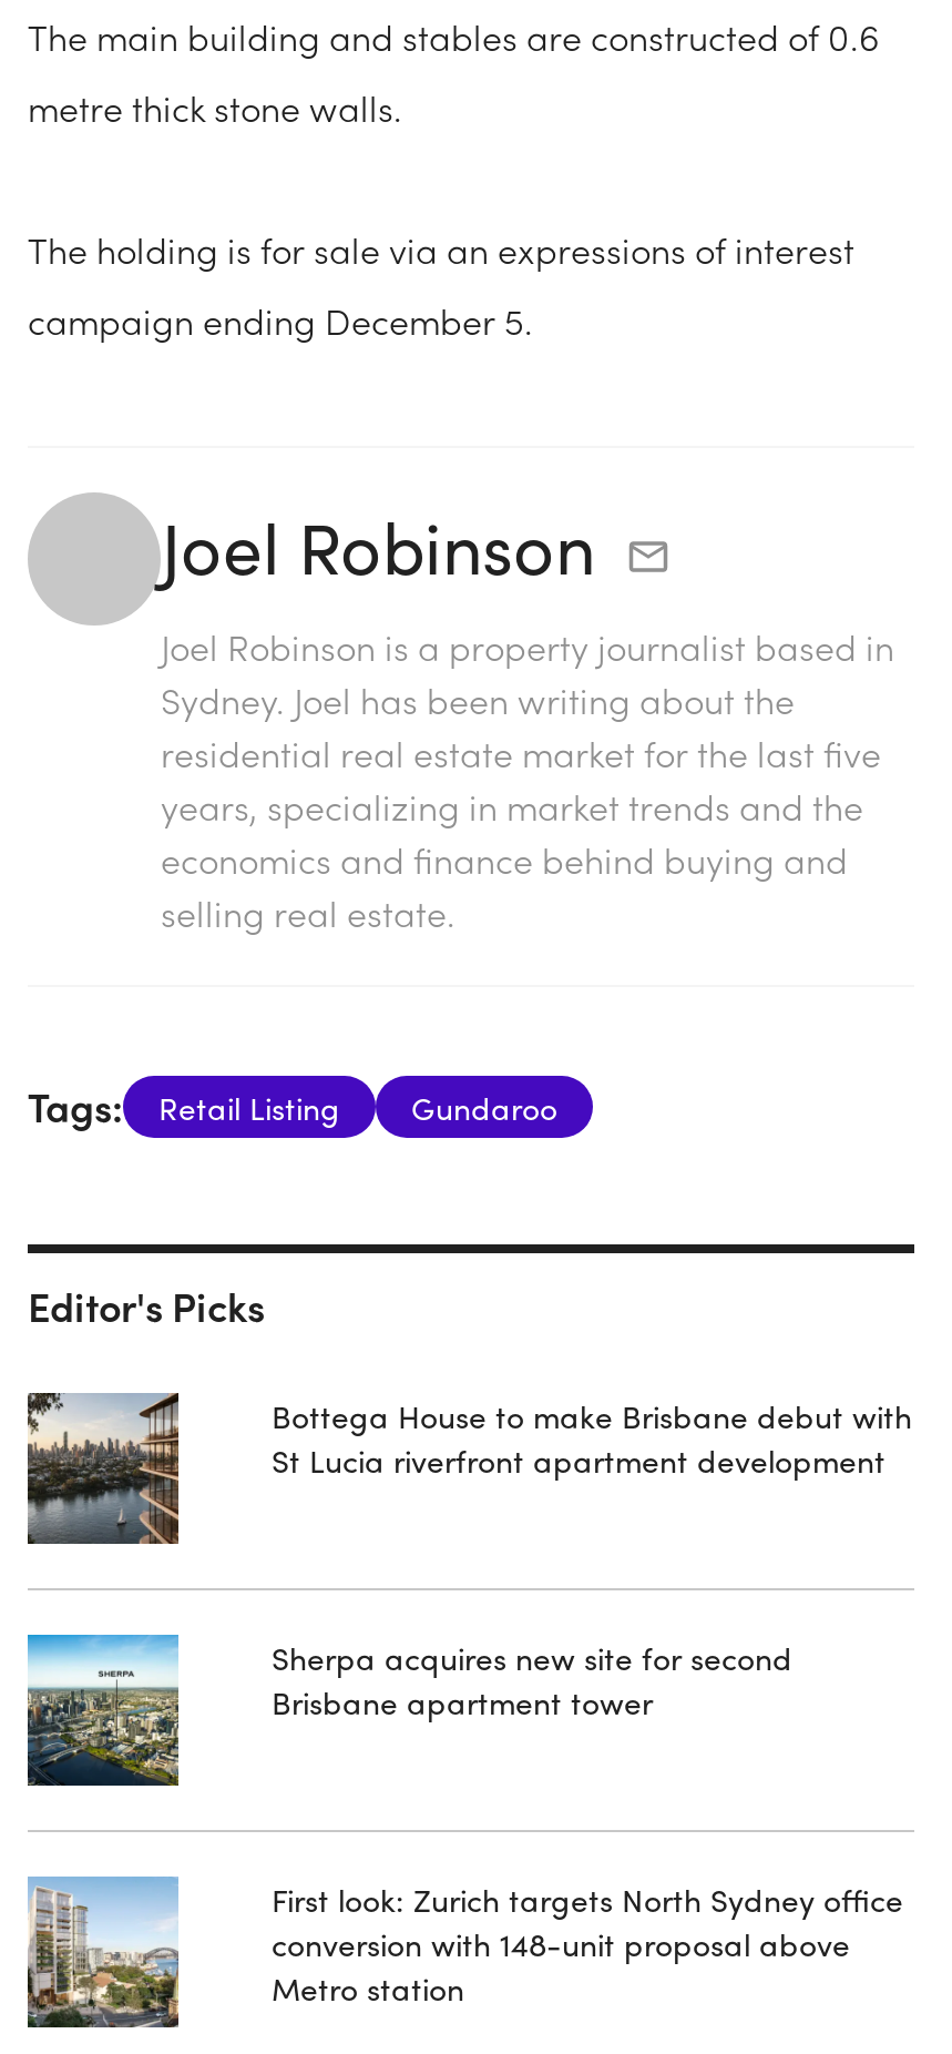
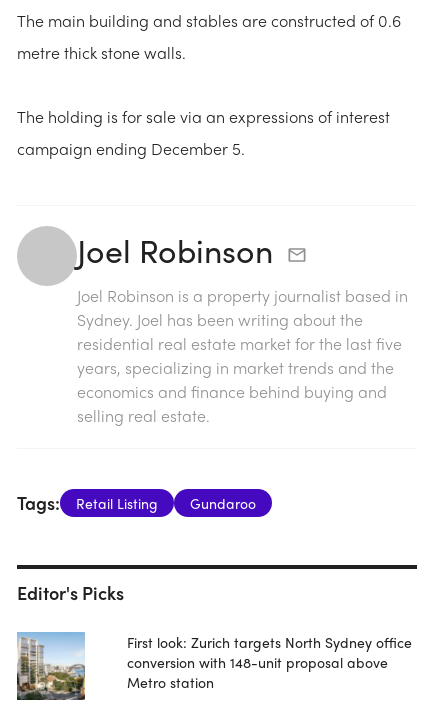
- [image]

- Bottega House to make Brisbane debut with
- St Lucia riverfront apartment development

- [image]

- Sherpa acquires new site for second
- Brisbane apartment tower
